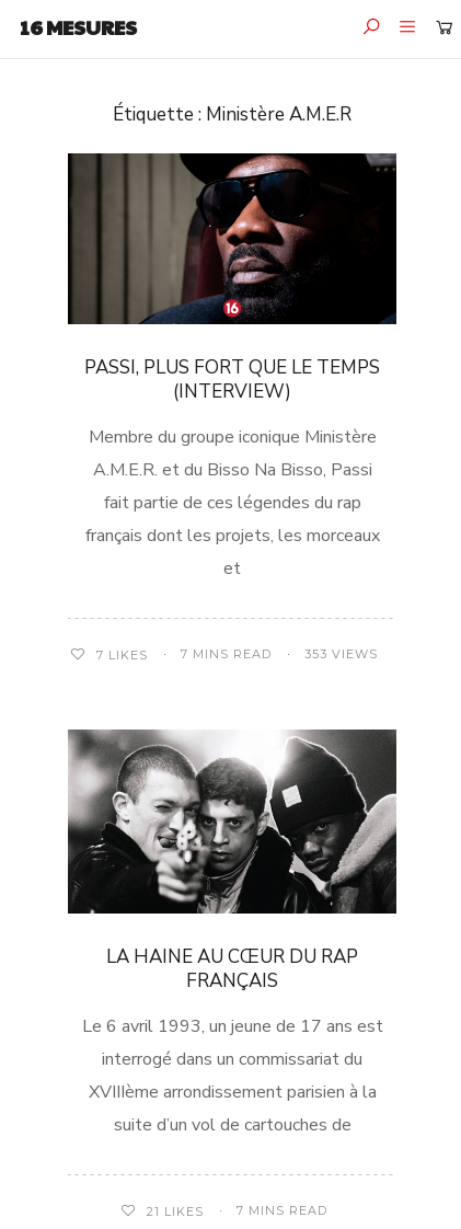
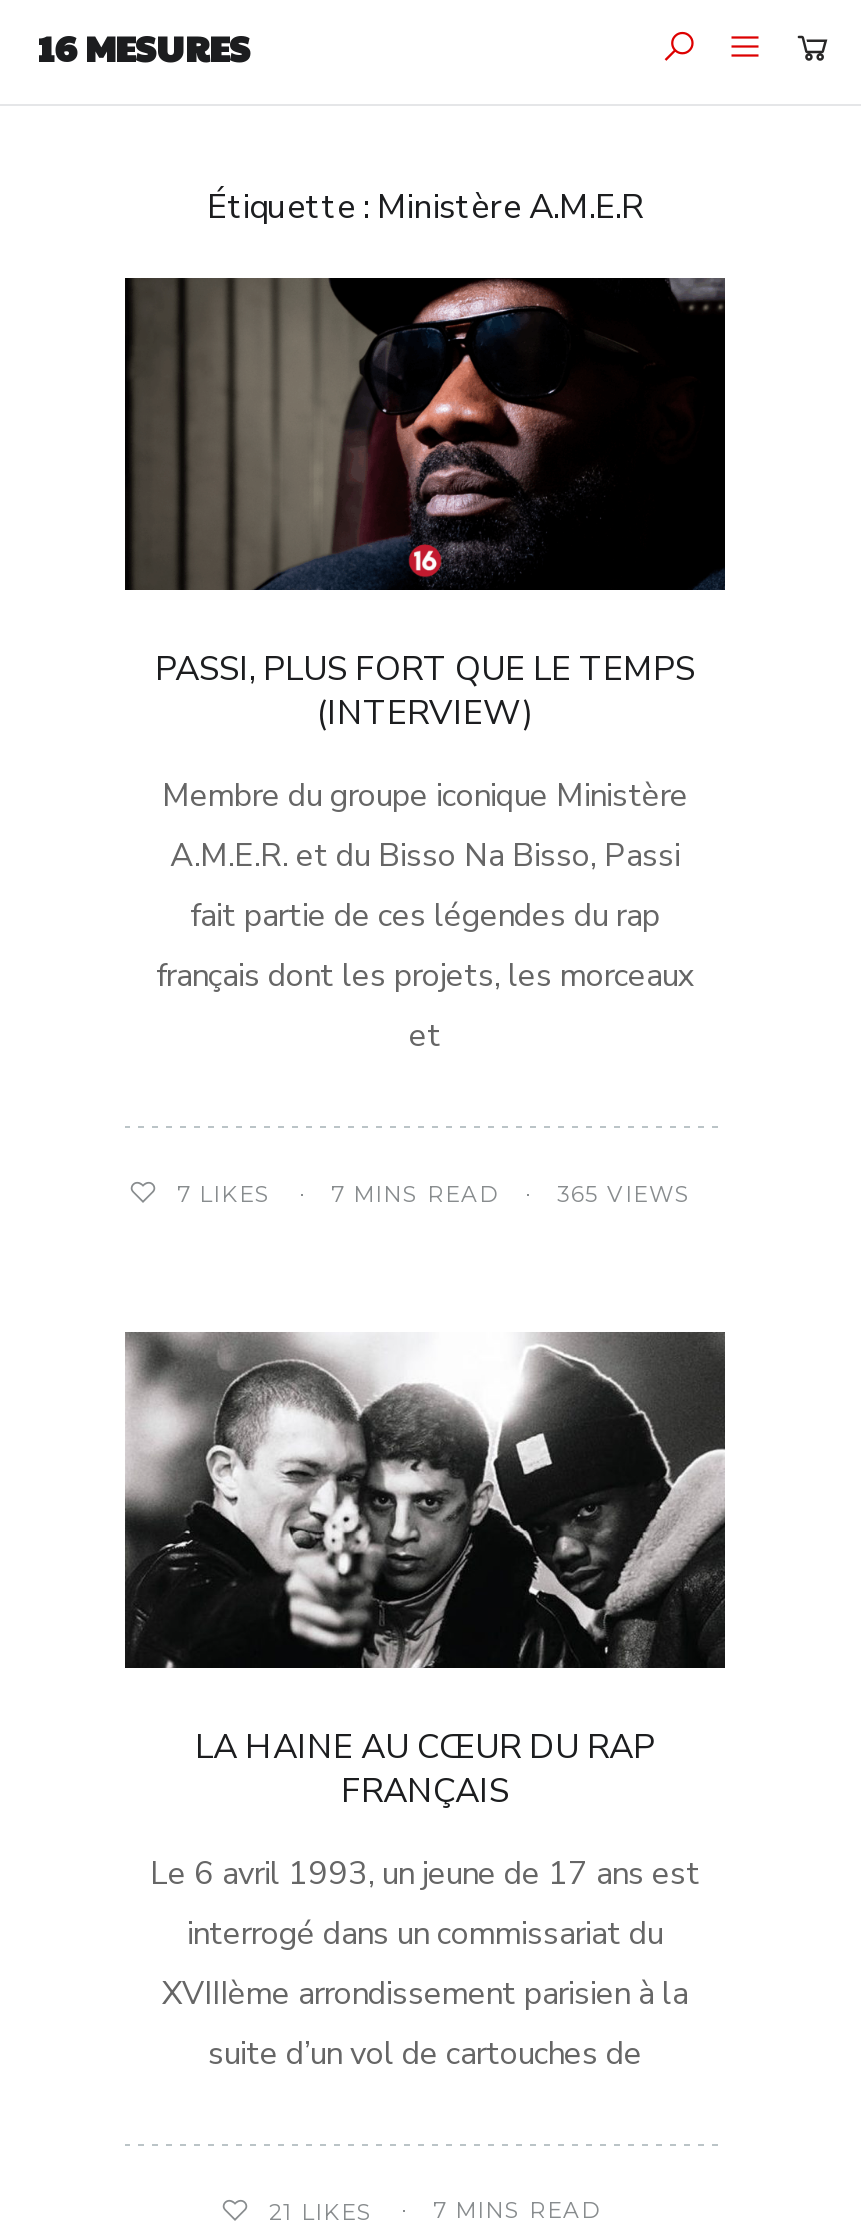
- 353 VIEWS
+ 365 VIEWS
